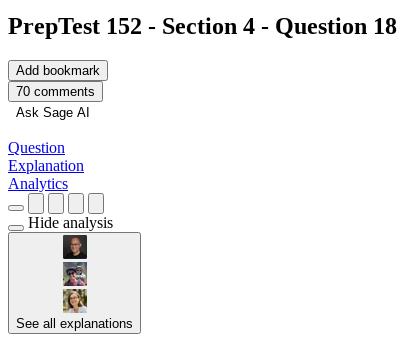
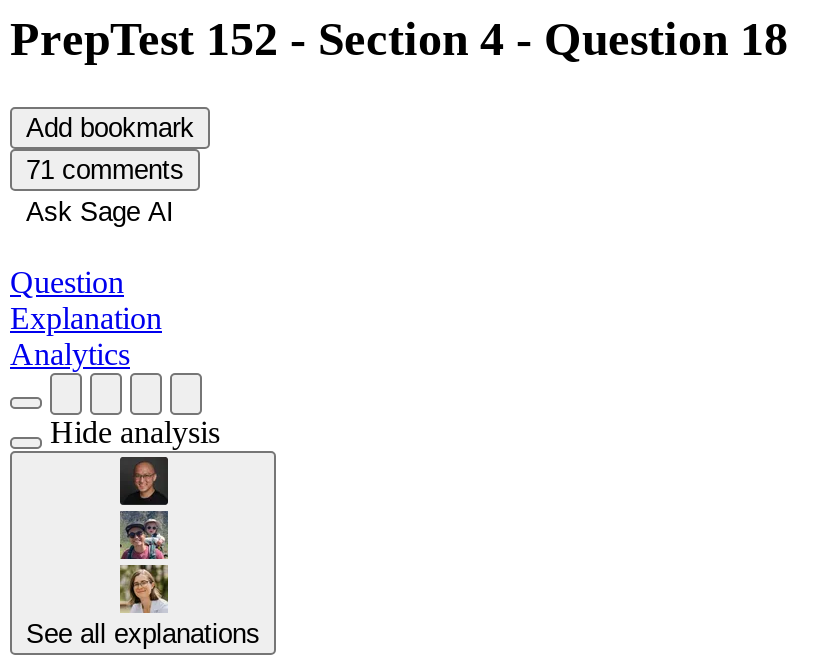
- 70 comments
+ 71 comments
